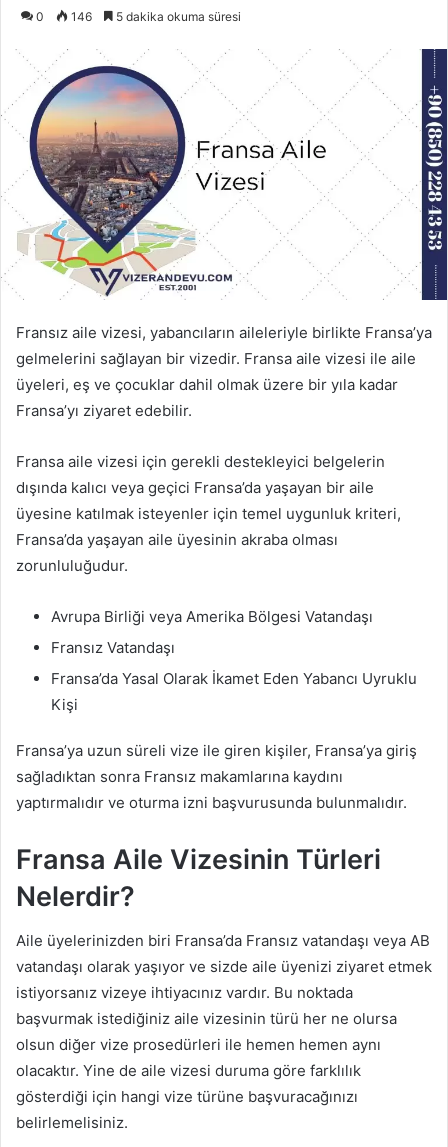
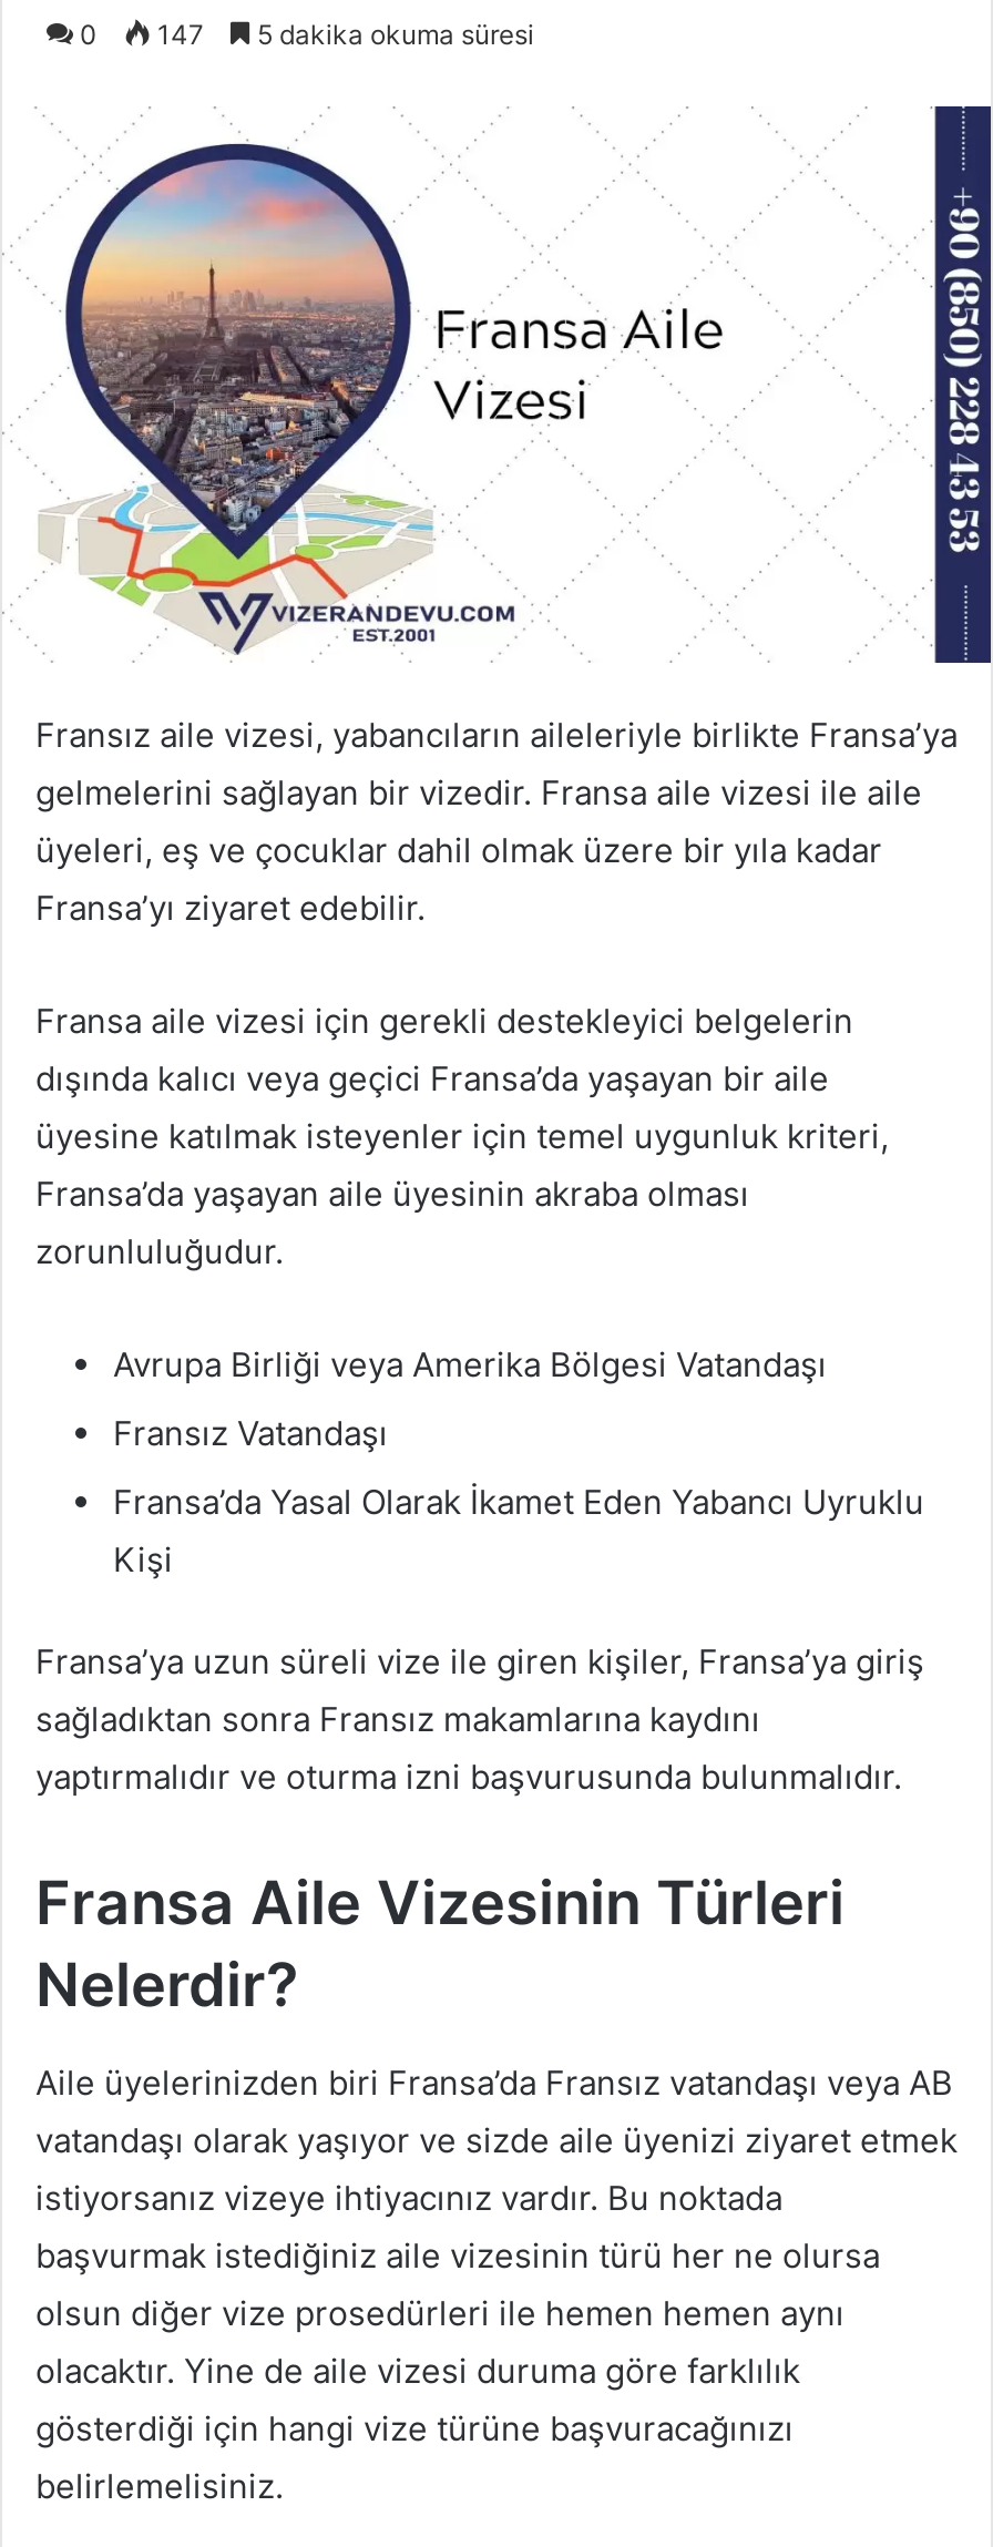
- 0 146 5 dakika okuma süresi
+ 0 147 5 dakika okuma süresi
